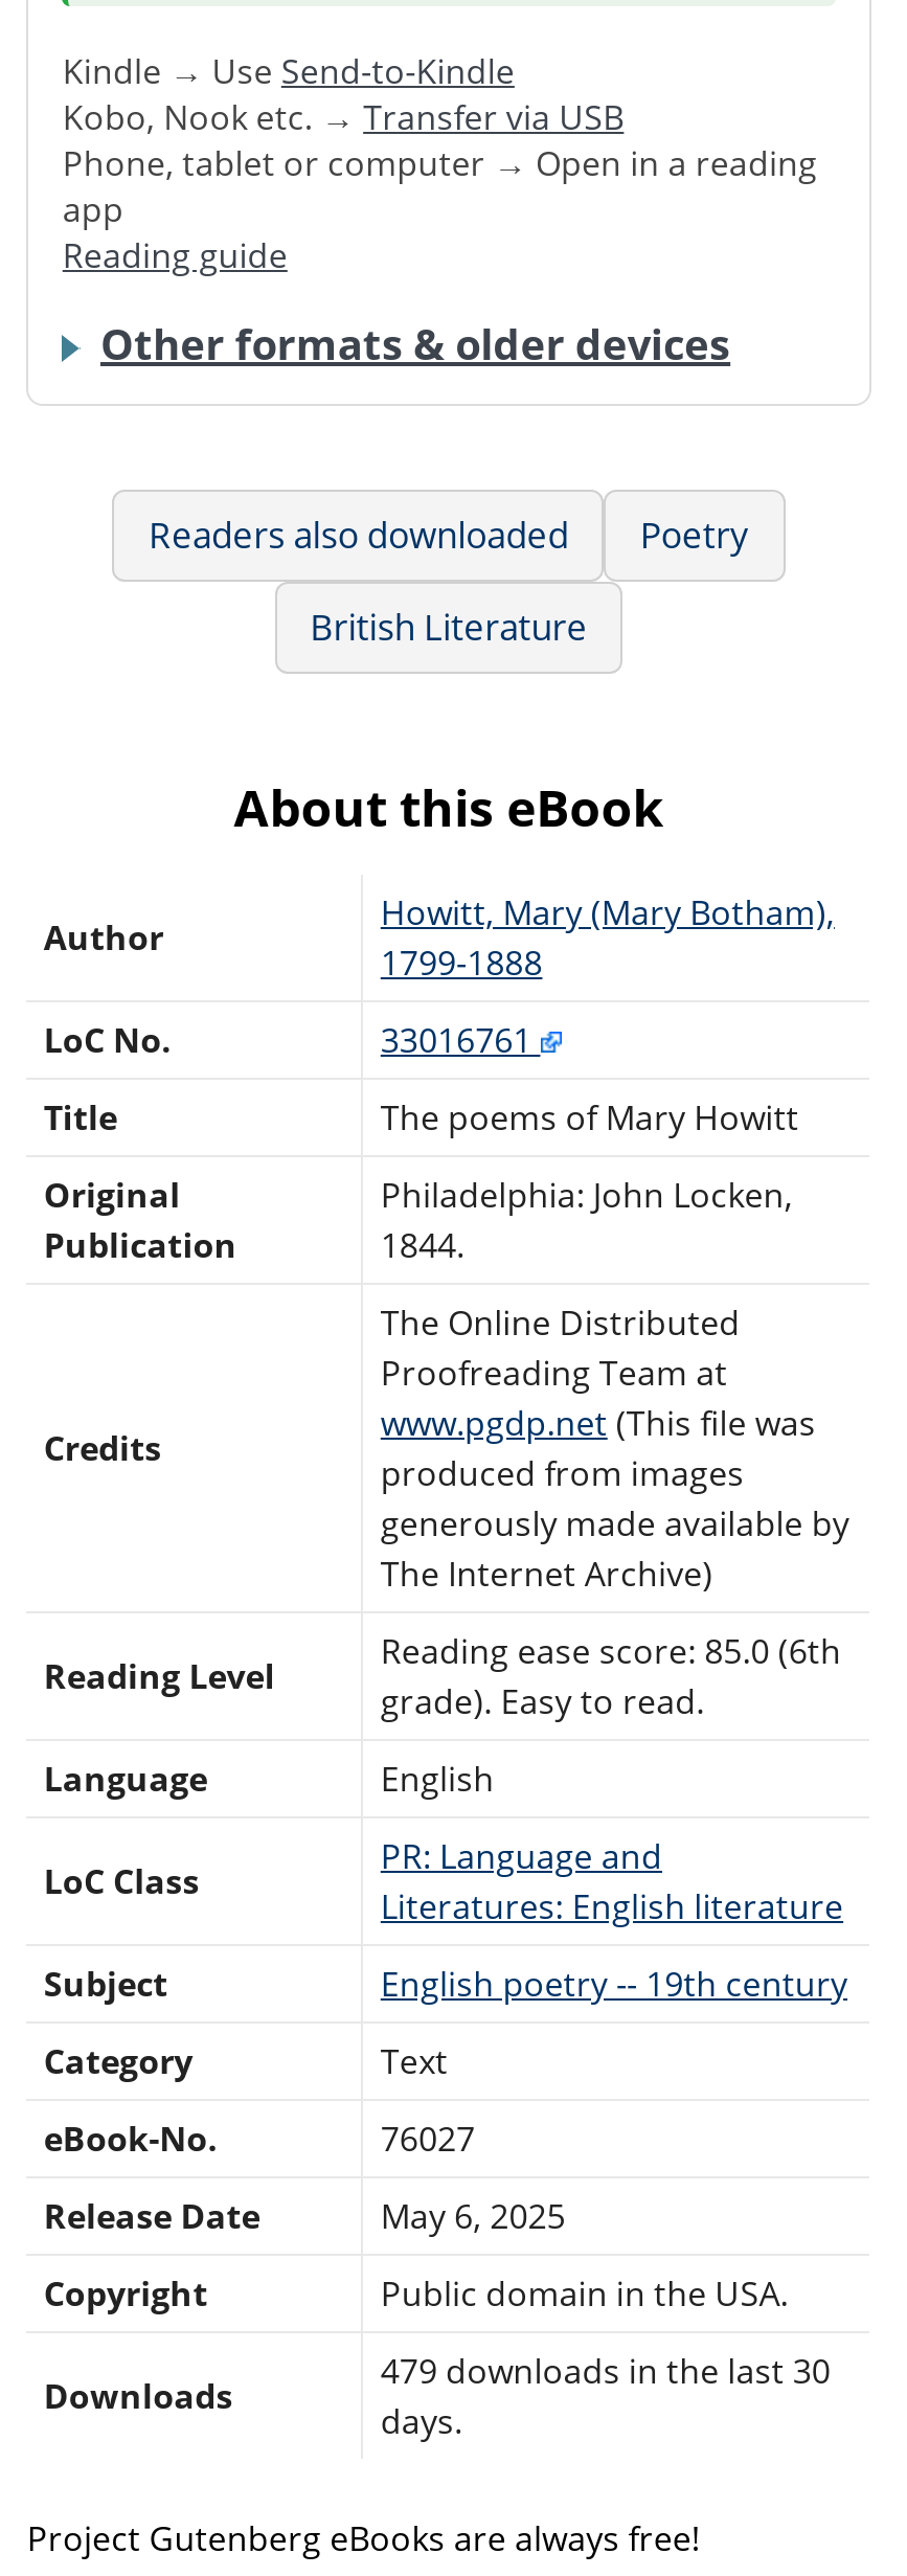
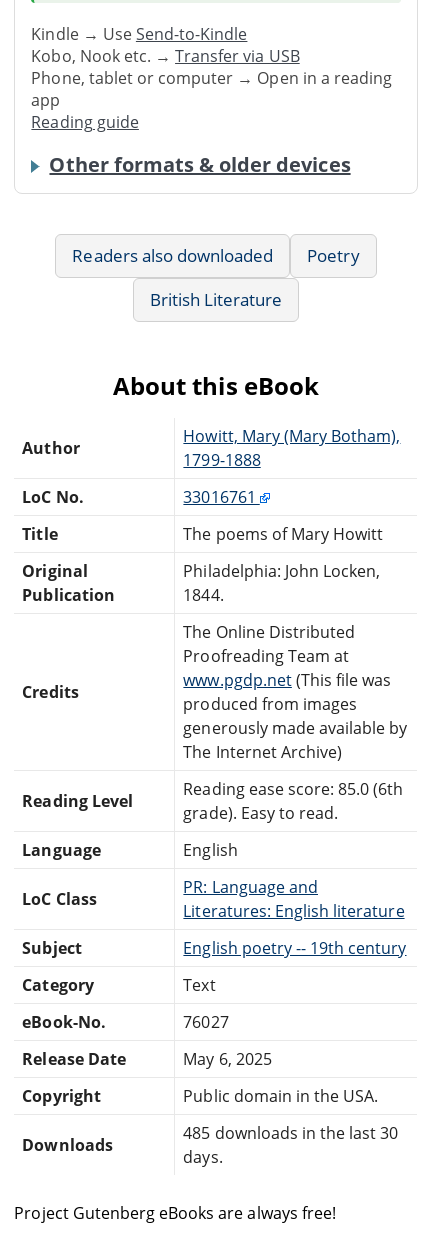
- 479 downloads in the last 30
+ 485 downloads in the last 30
